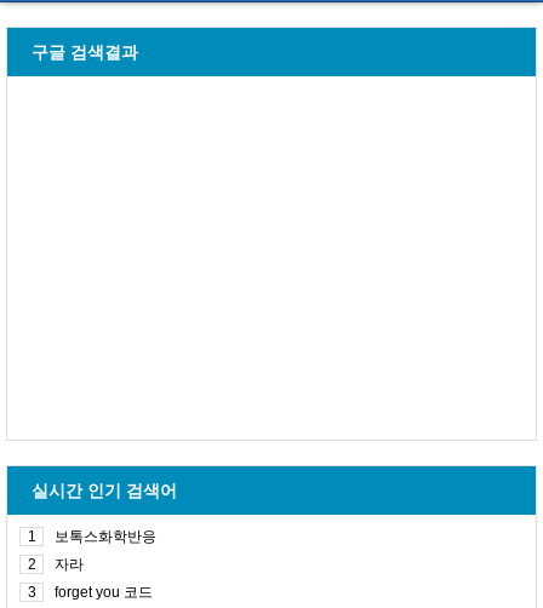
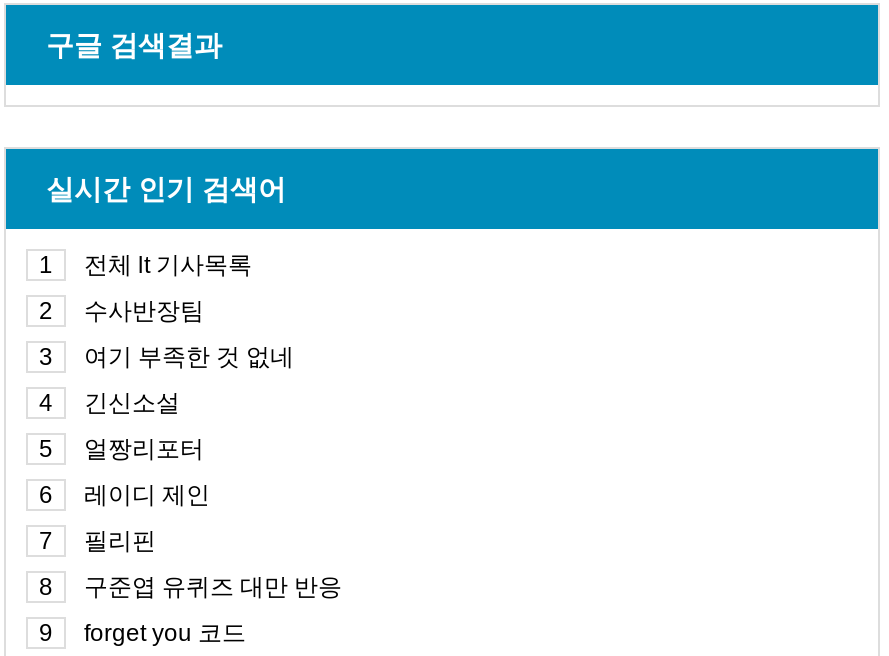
moved up: 실시간 인기 검색어 | 1 | 2 | 3

- 보톡스화학반응
+ 전체 lt 기사목록

- 자라
+ 수사반장팀

+ 여기 부족한 것 없네
+ 4
+ 긴신소설
+ 5
+ 얼짱리포터
+ 6
+ 레이디 제인
+ 7
+ 필리핀
+ 8
+ 구준엽 유퀴즈 대만 반응
+ 9
